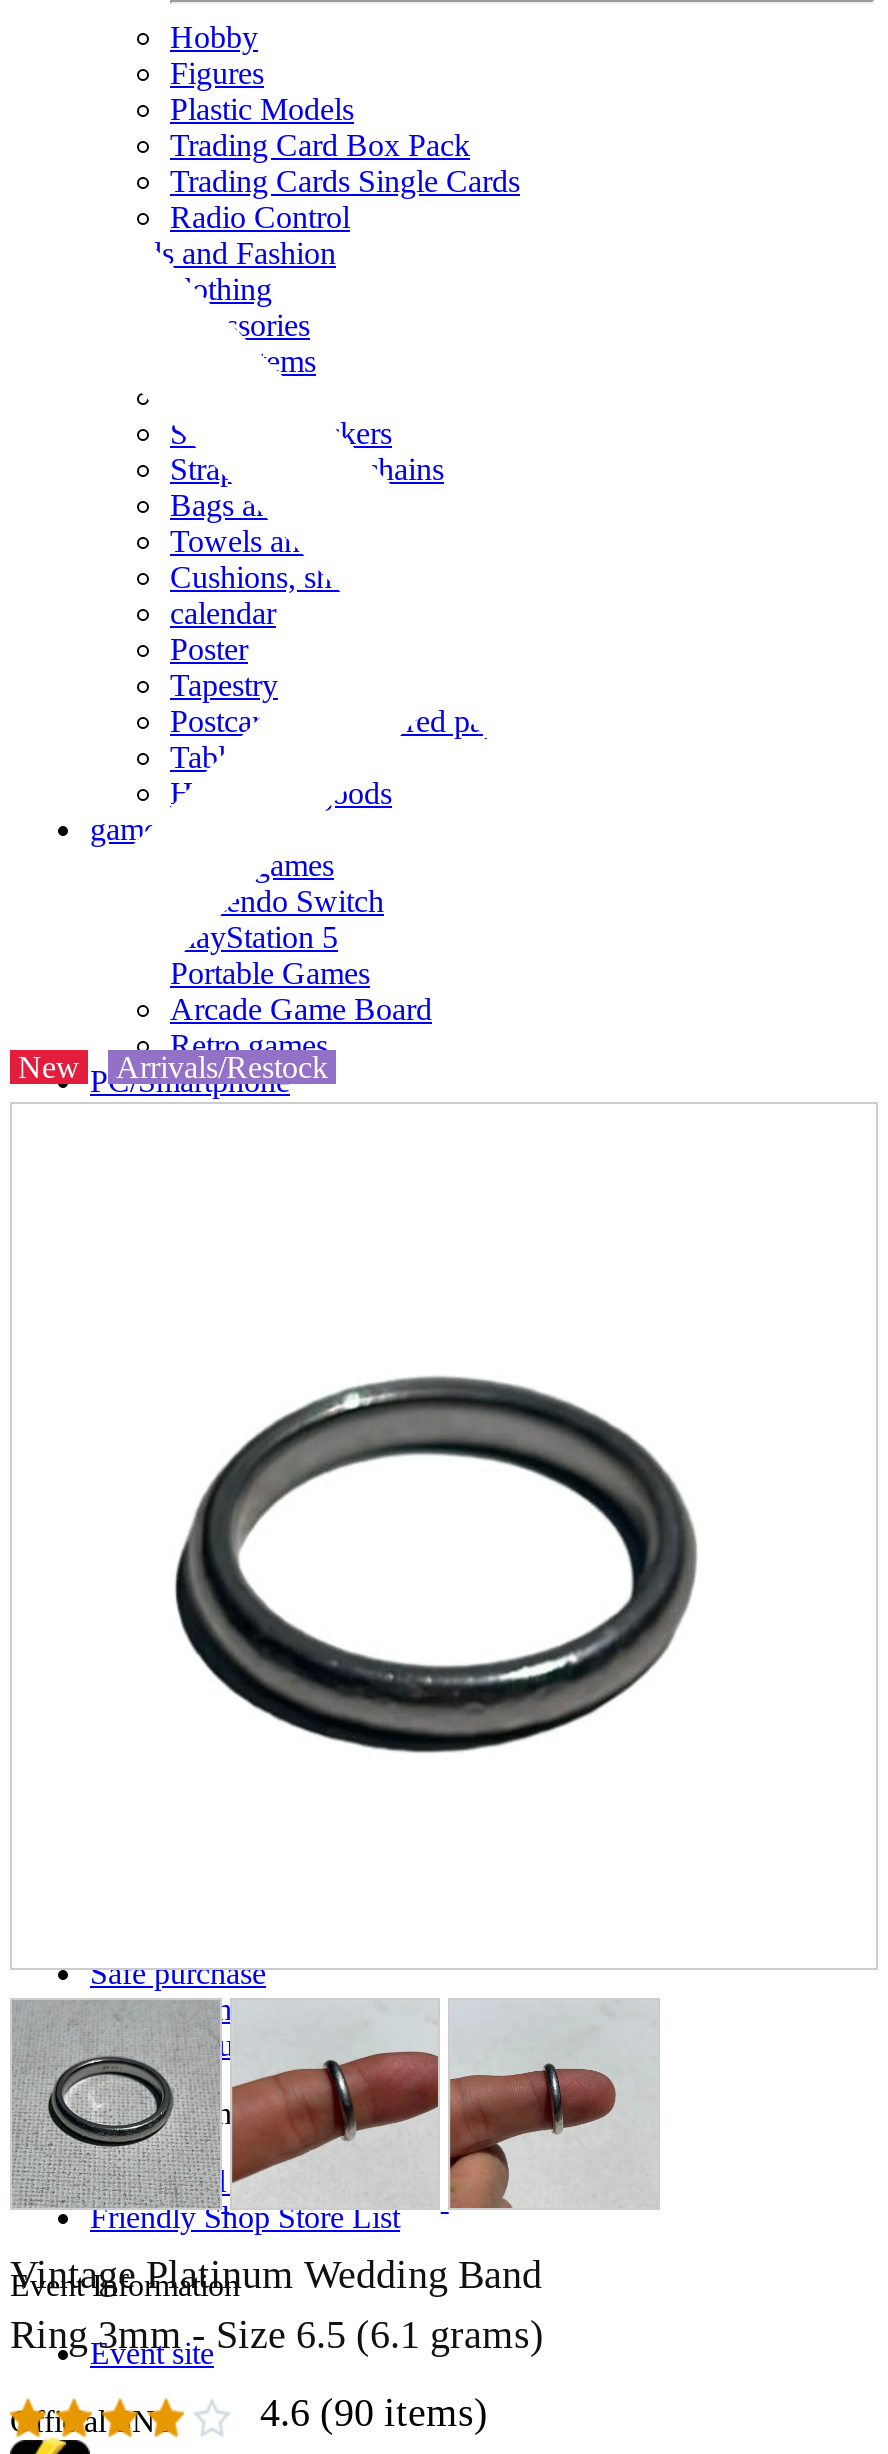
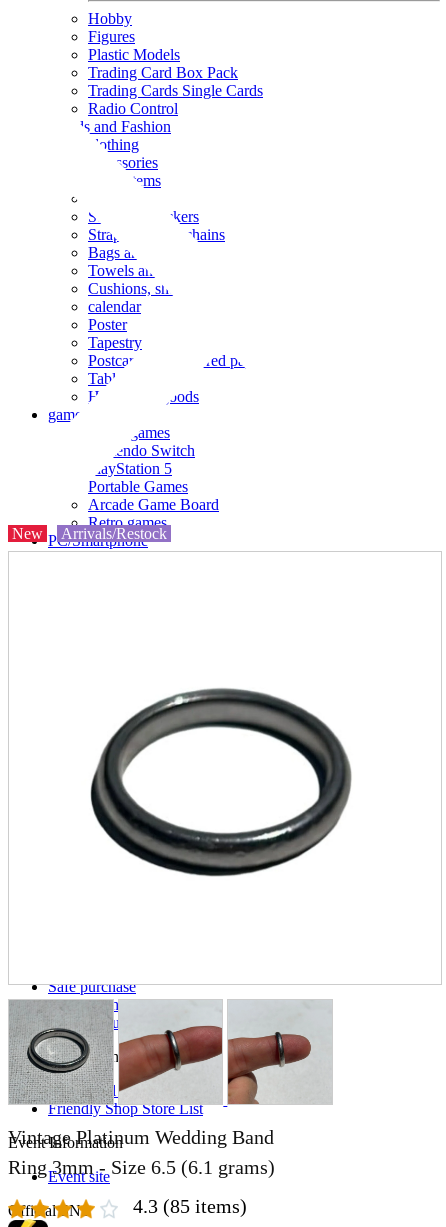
- 4.6 (90 items)
+ 4.3 (85 items)
